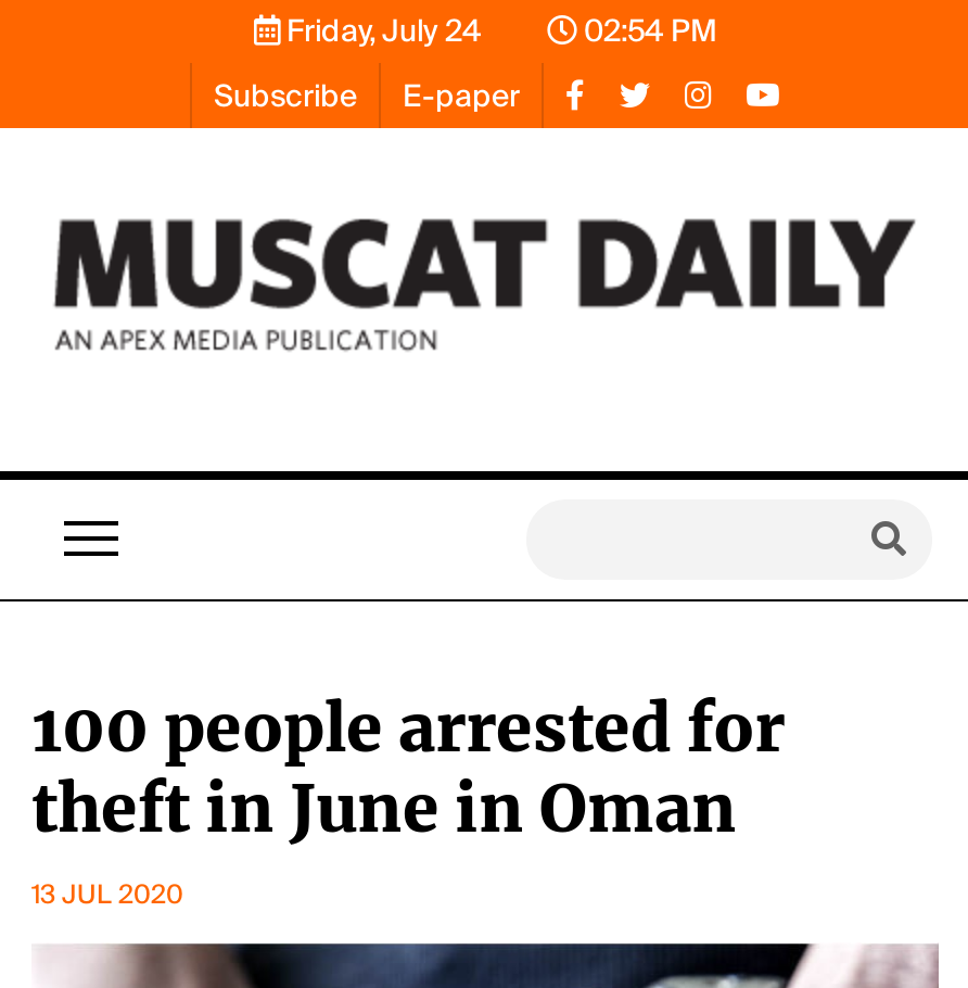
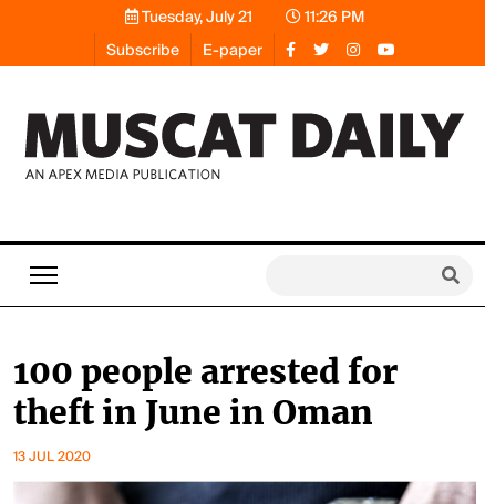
- Friday, July 24
+ Tuesday, July 21

- 02:54 PM
+ 11:26 PM
